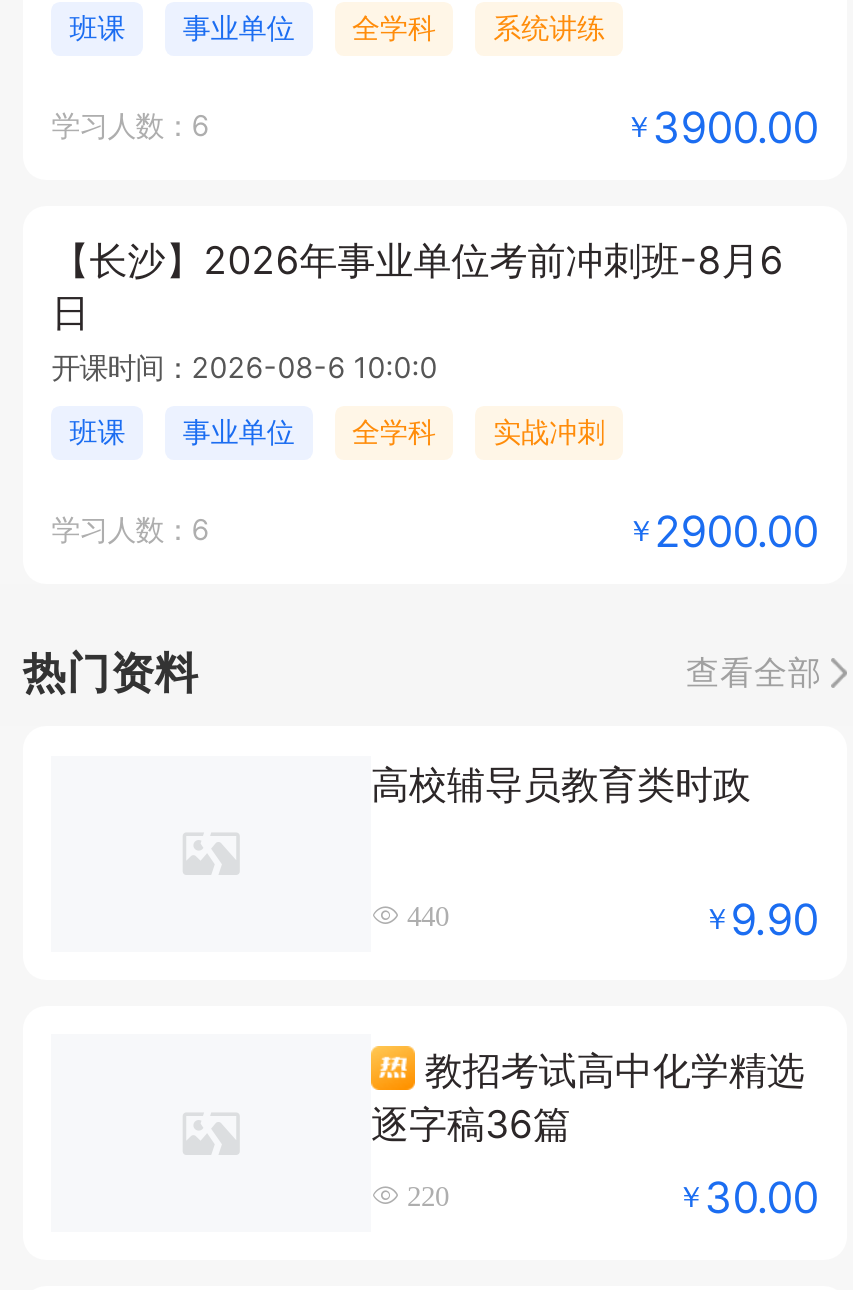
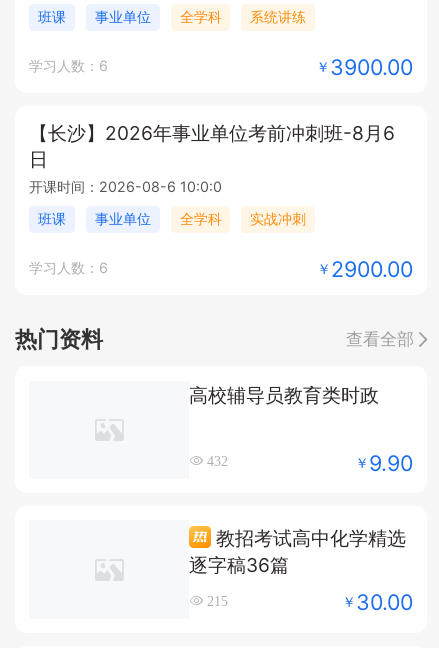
- 440
+ 432

- 220
+ 215
